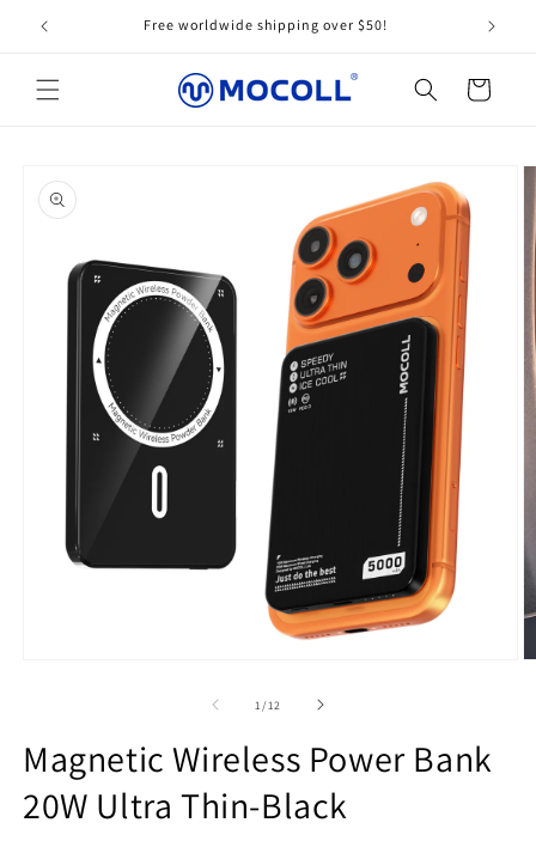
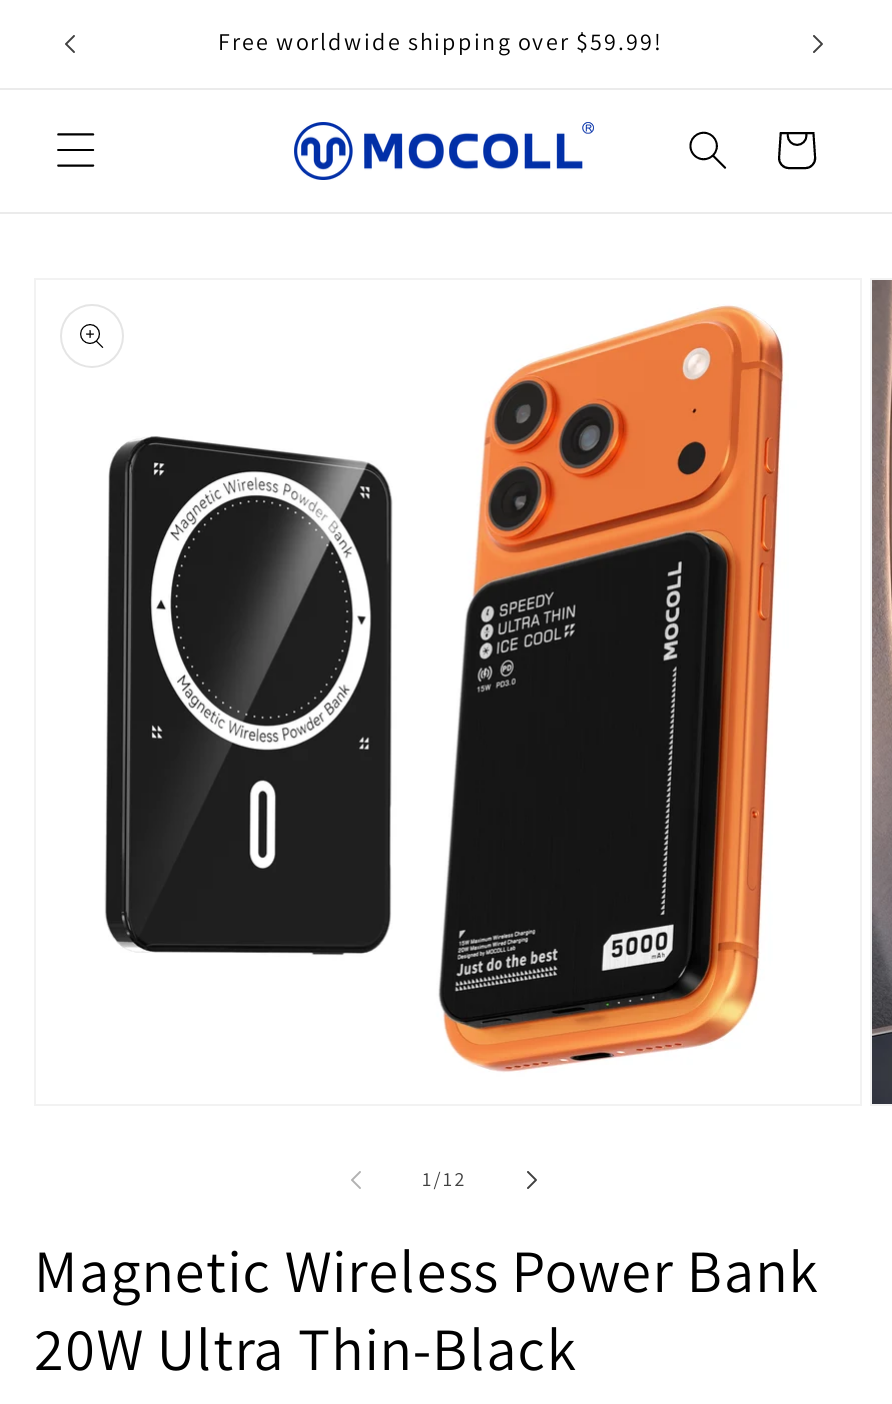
- Free worldwide shipping over $50!
+ Free worldwide shipping over $59.99!
